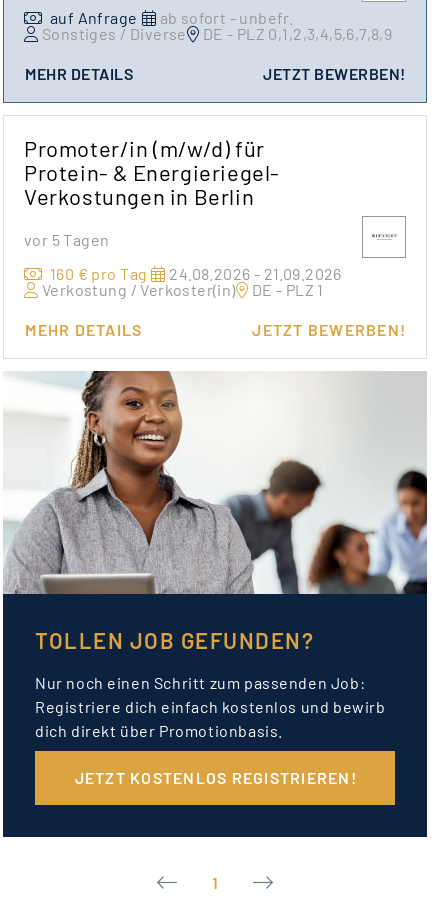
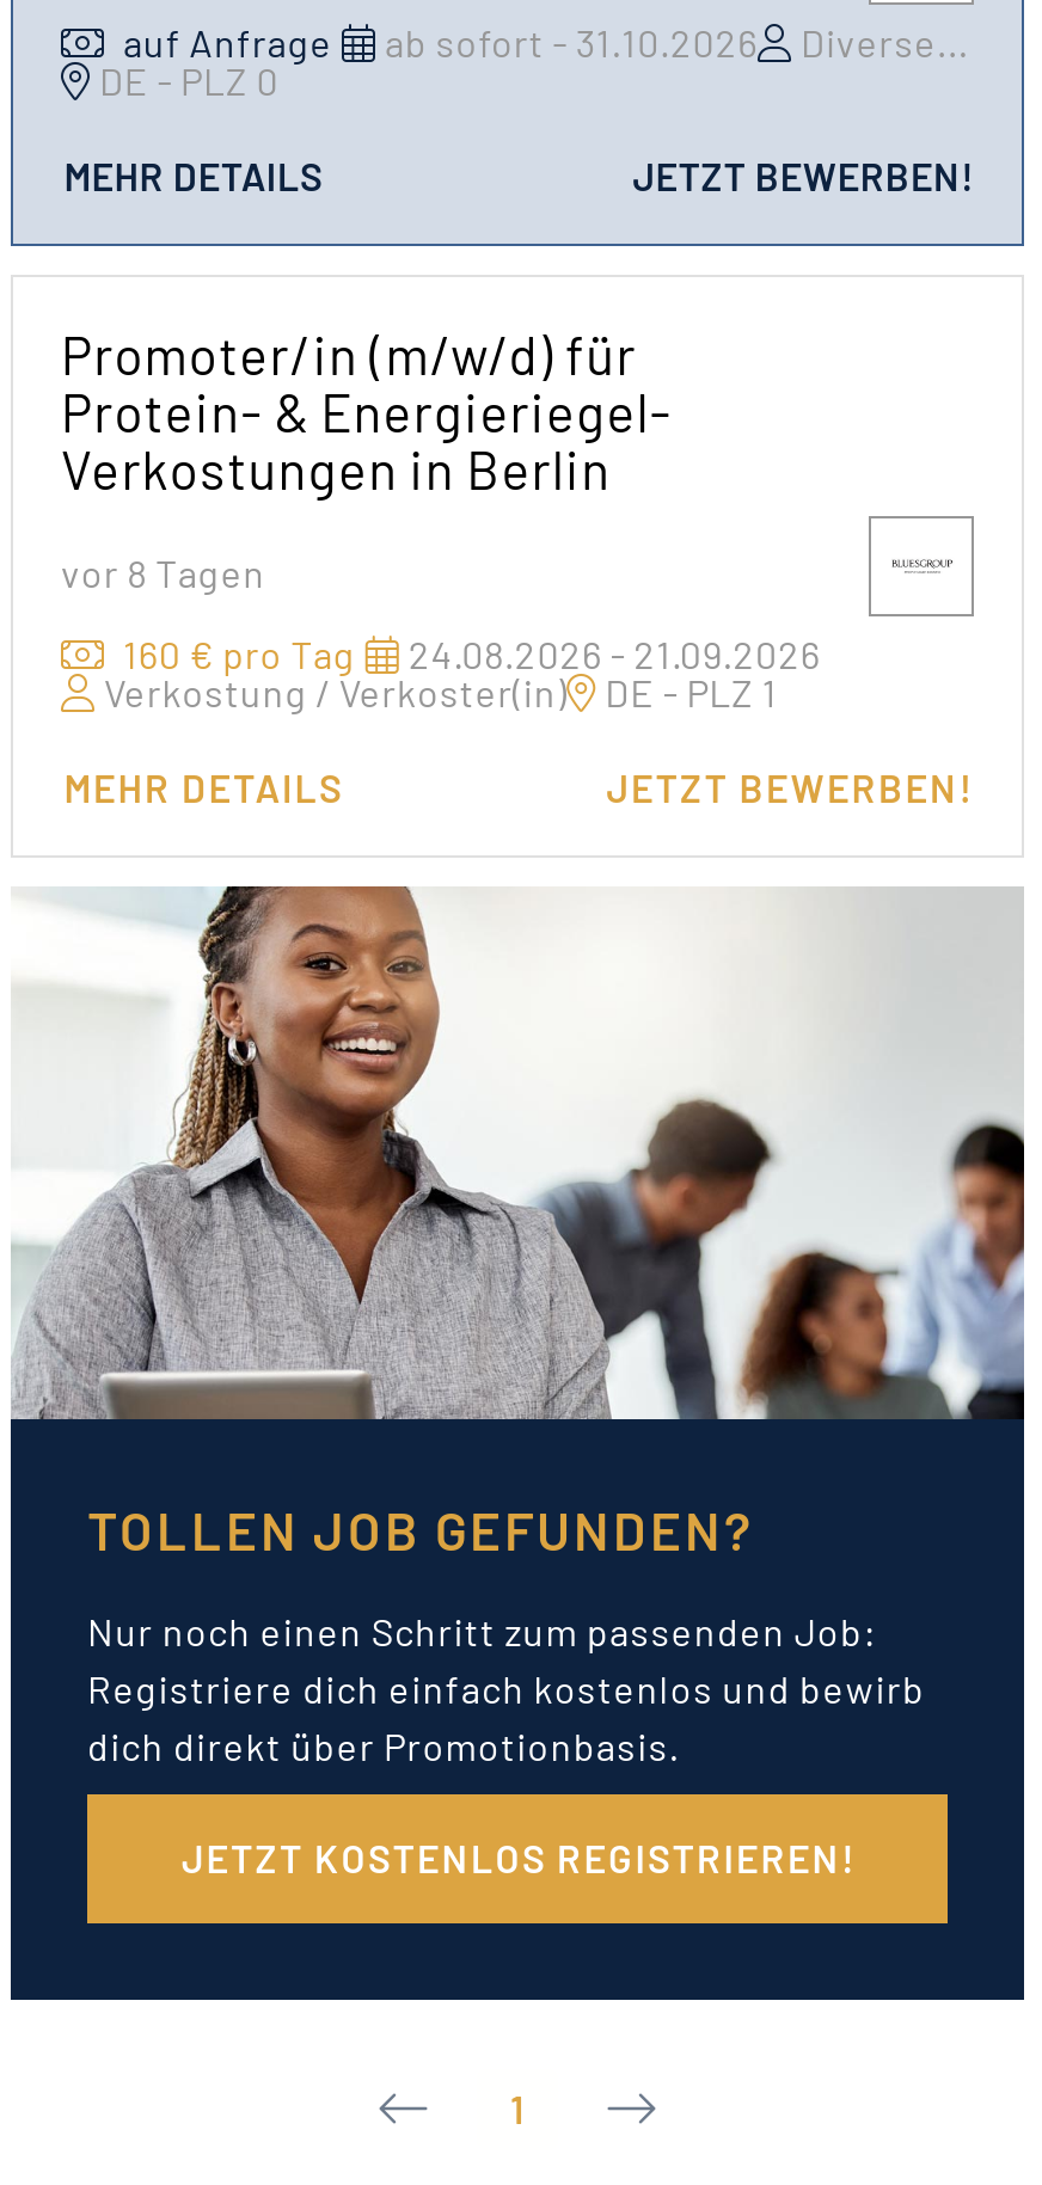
- ab sofort - unbefr.
- Sonstiges / Diverse
- DE - PLZ 0,1,2,3,4,5,6,7,8,9
+ ab sofort - 31.10.2026
+ Diverse...
+ DE - PLZ 0

- vor 5 Tagen
+ vor 8 Tagen
